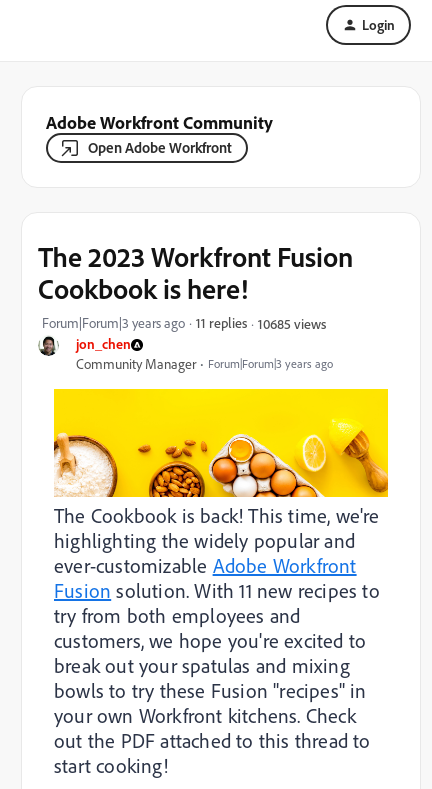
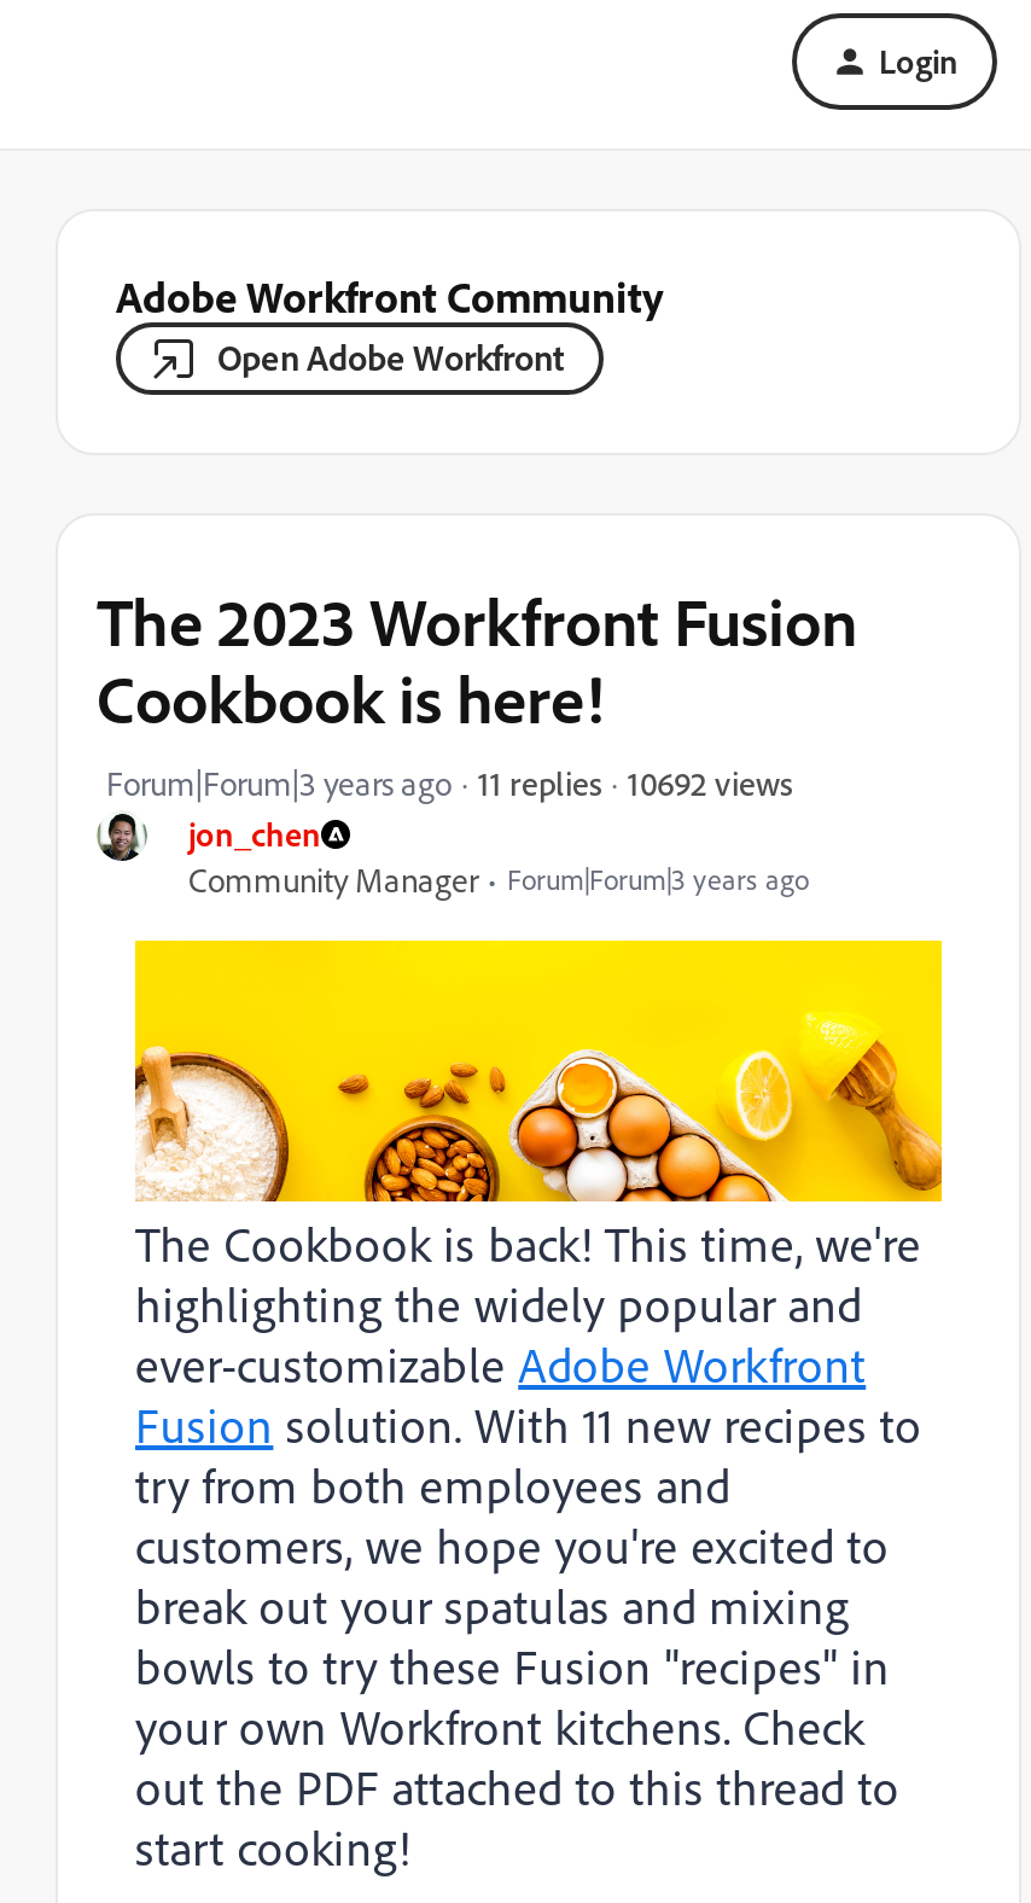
- 10685 views
+ 10692 views
